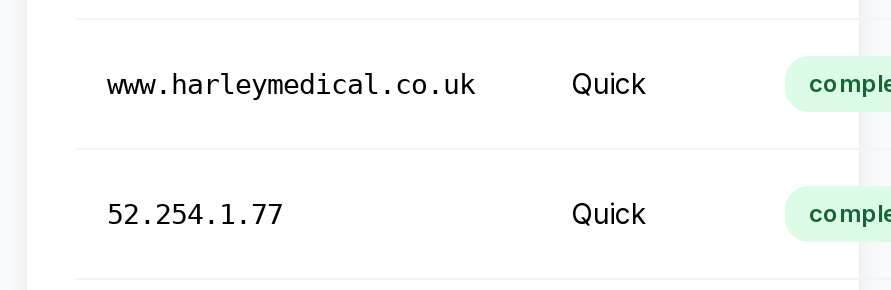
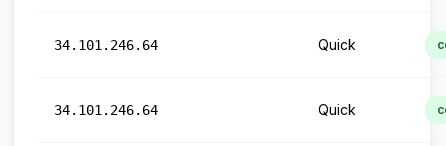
- www.harleymedical.co.uk
+ 34.101.246.64

- 52.254.1.77
+ 34.101.246.64
